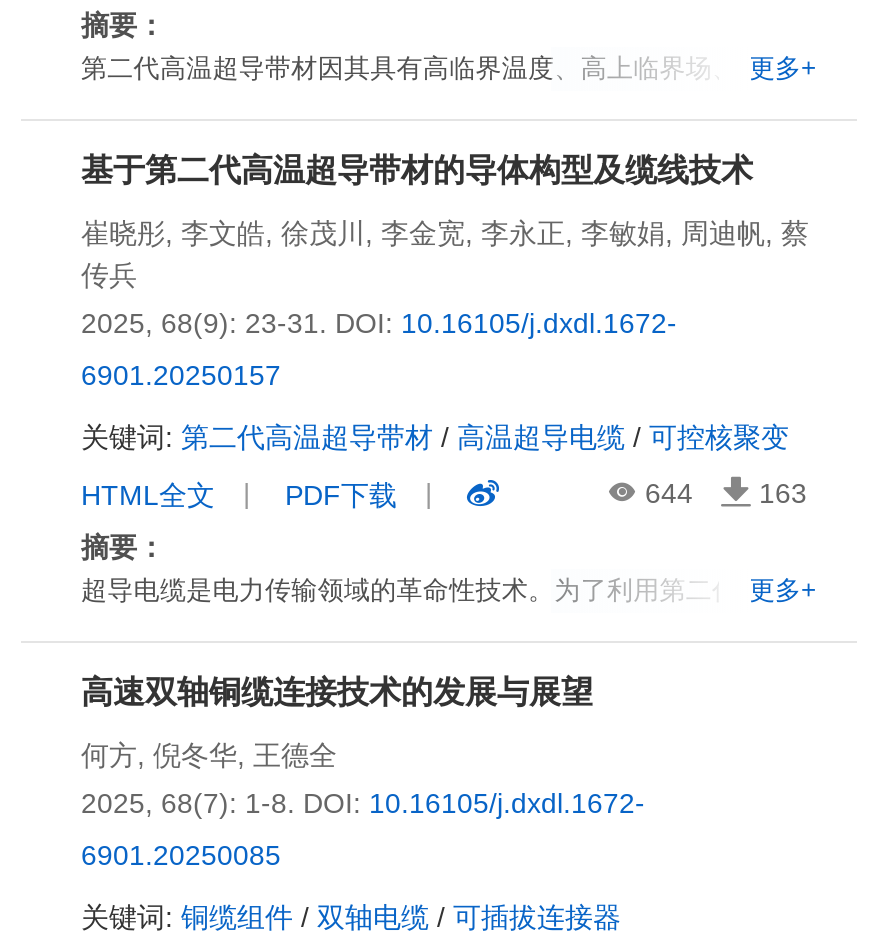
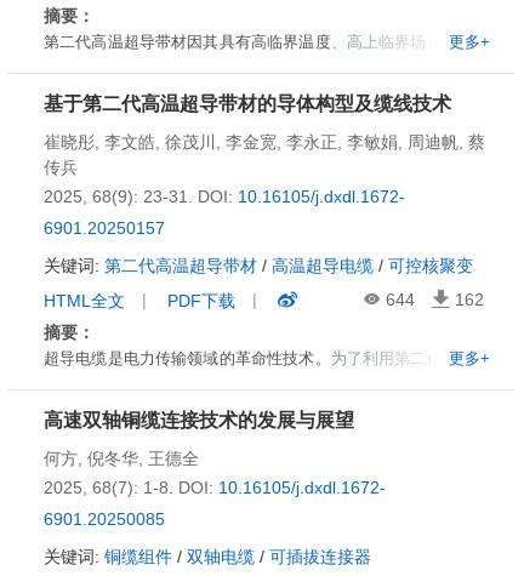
- 163
+ 162
